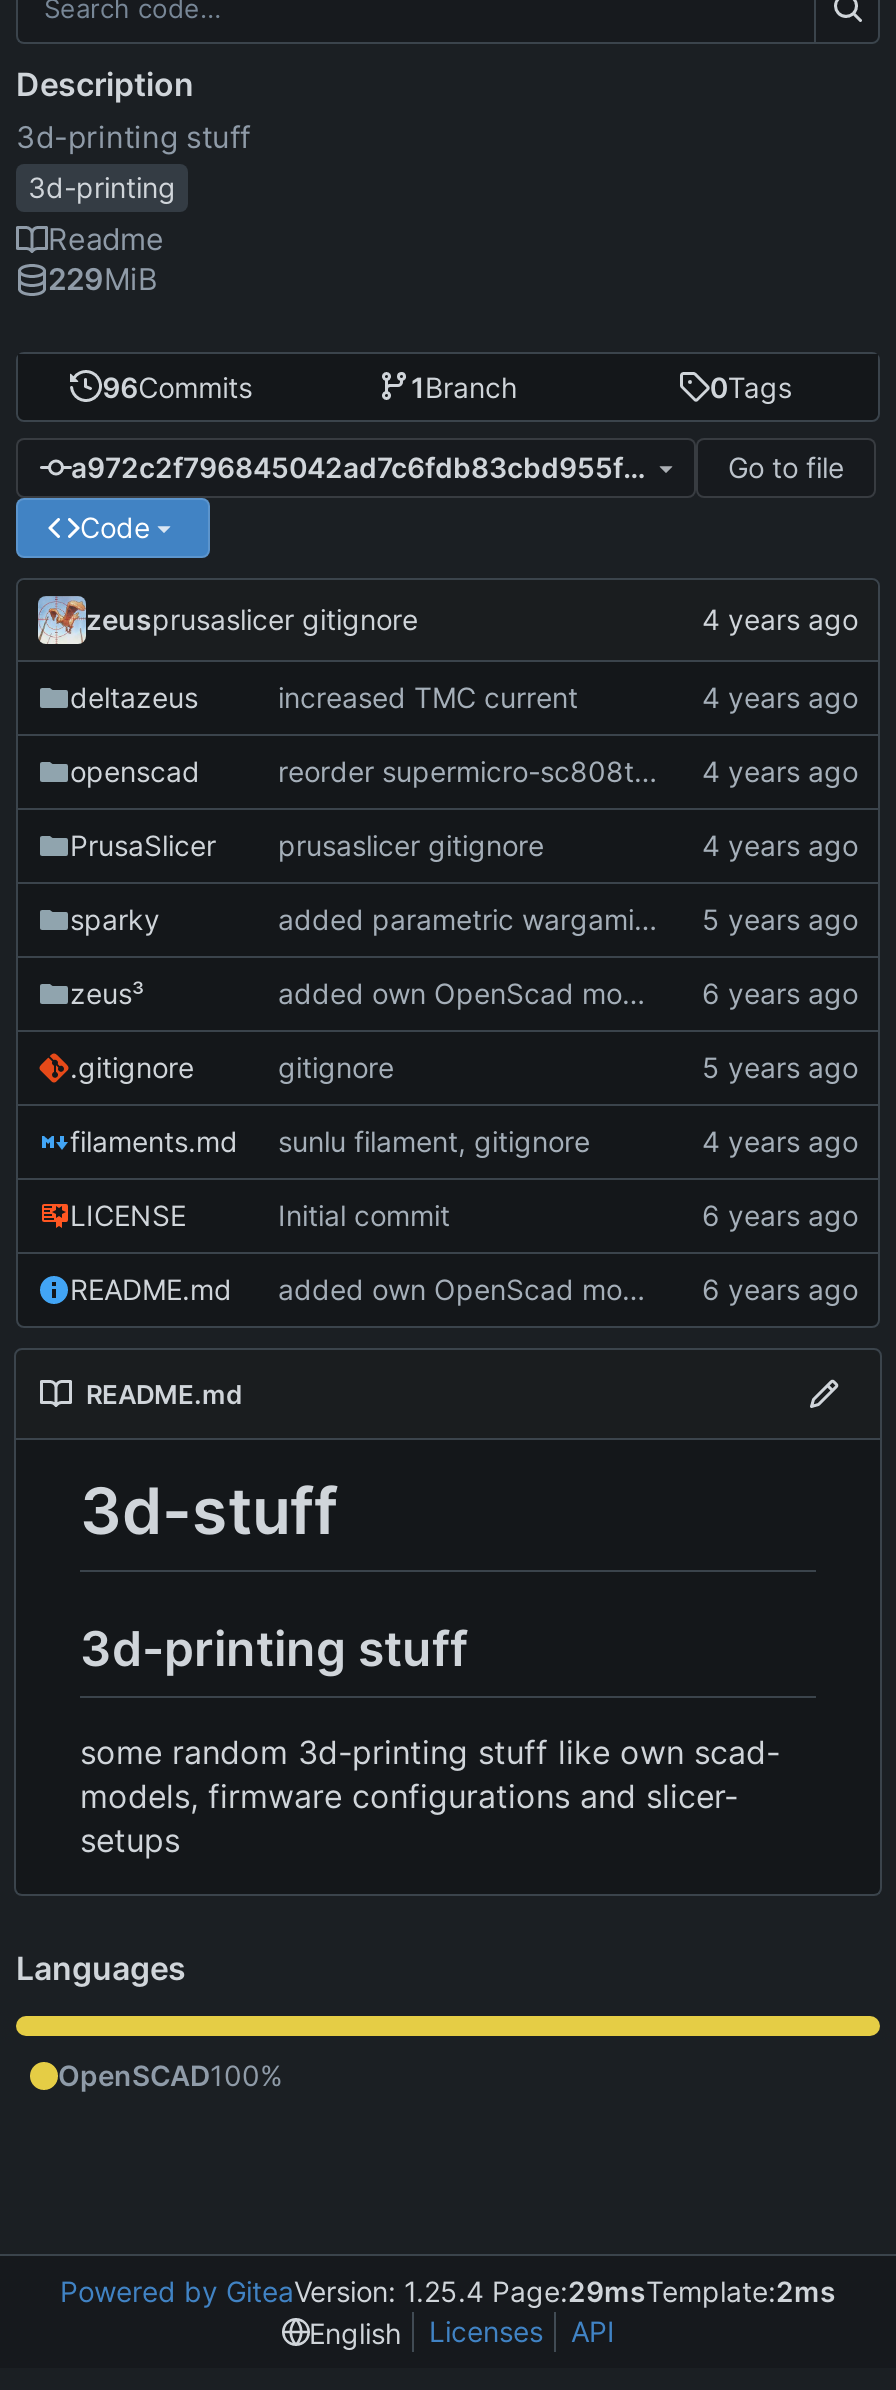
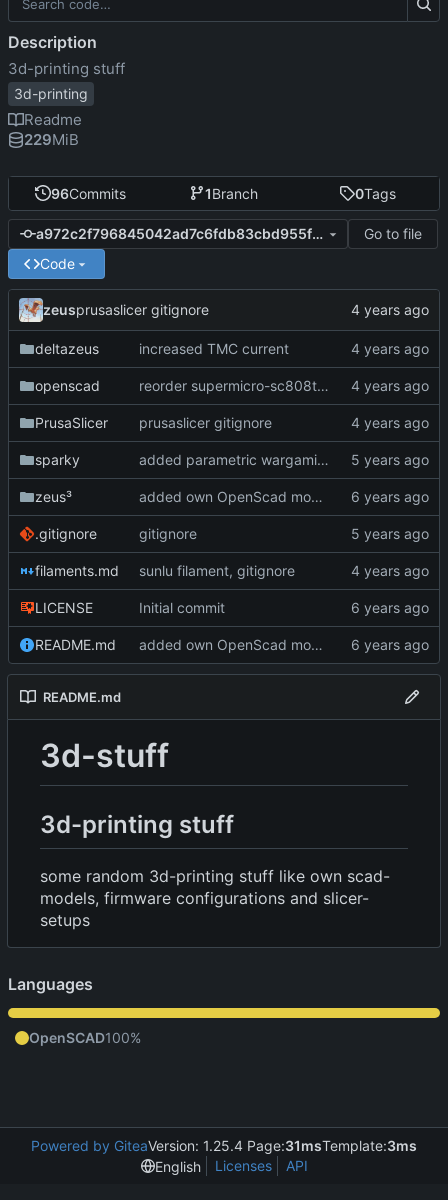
- Powered by GiteaVersion: 1.25.4 Page:29msTemplate:2ms
+ Powered by GiteaVersion: 1.25.4 Page:31msTemplate:3ms
